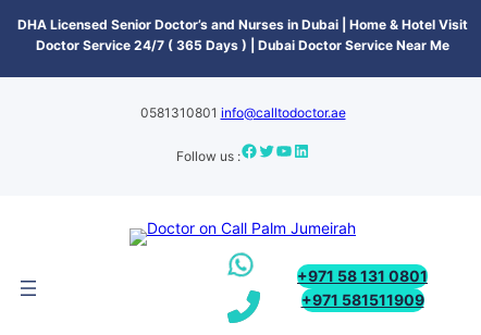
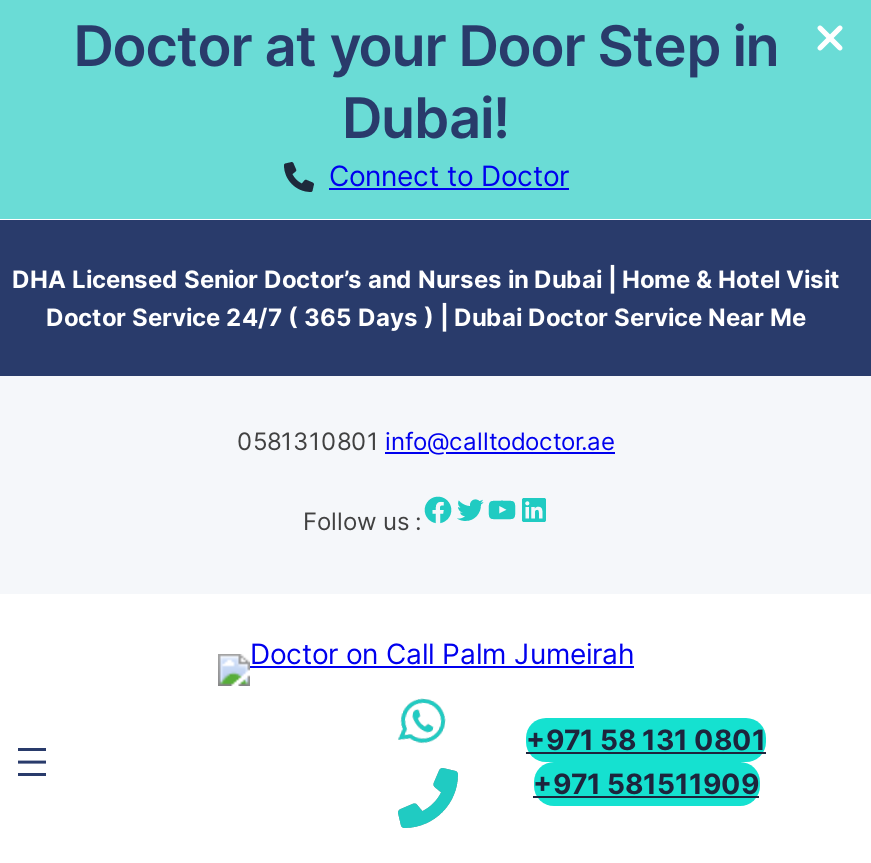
+ Doctor at your Door Step in
+ Dubai!
+ Connect to Doctor
